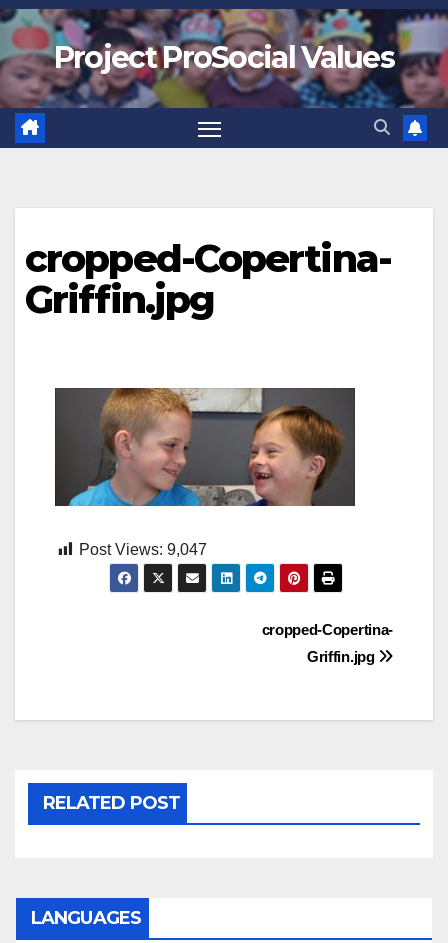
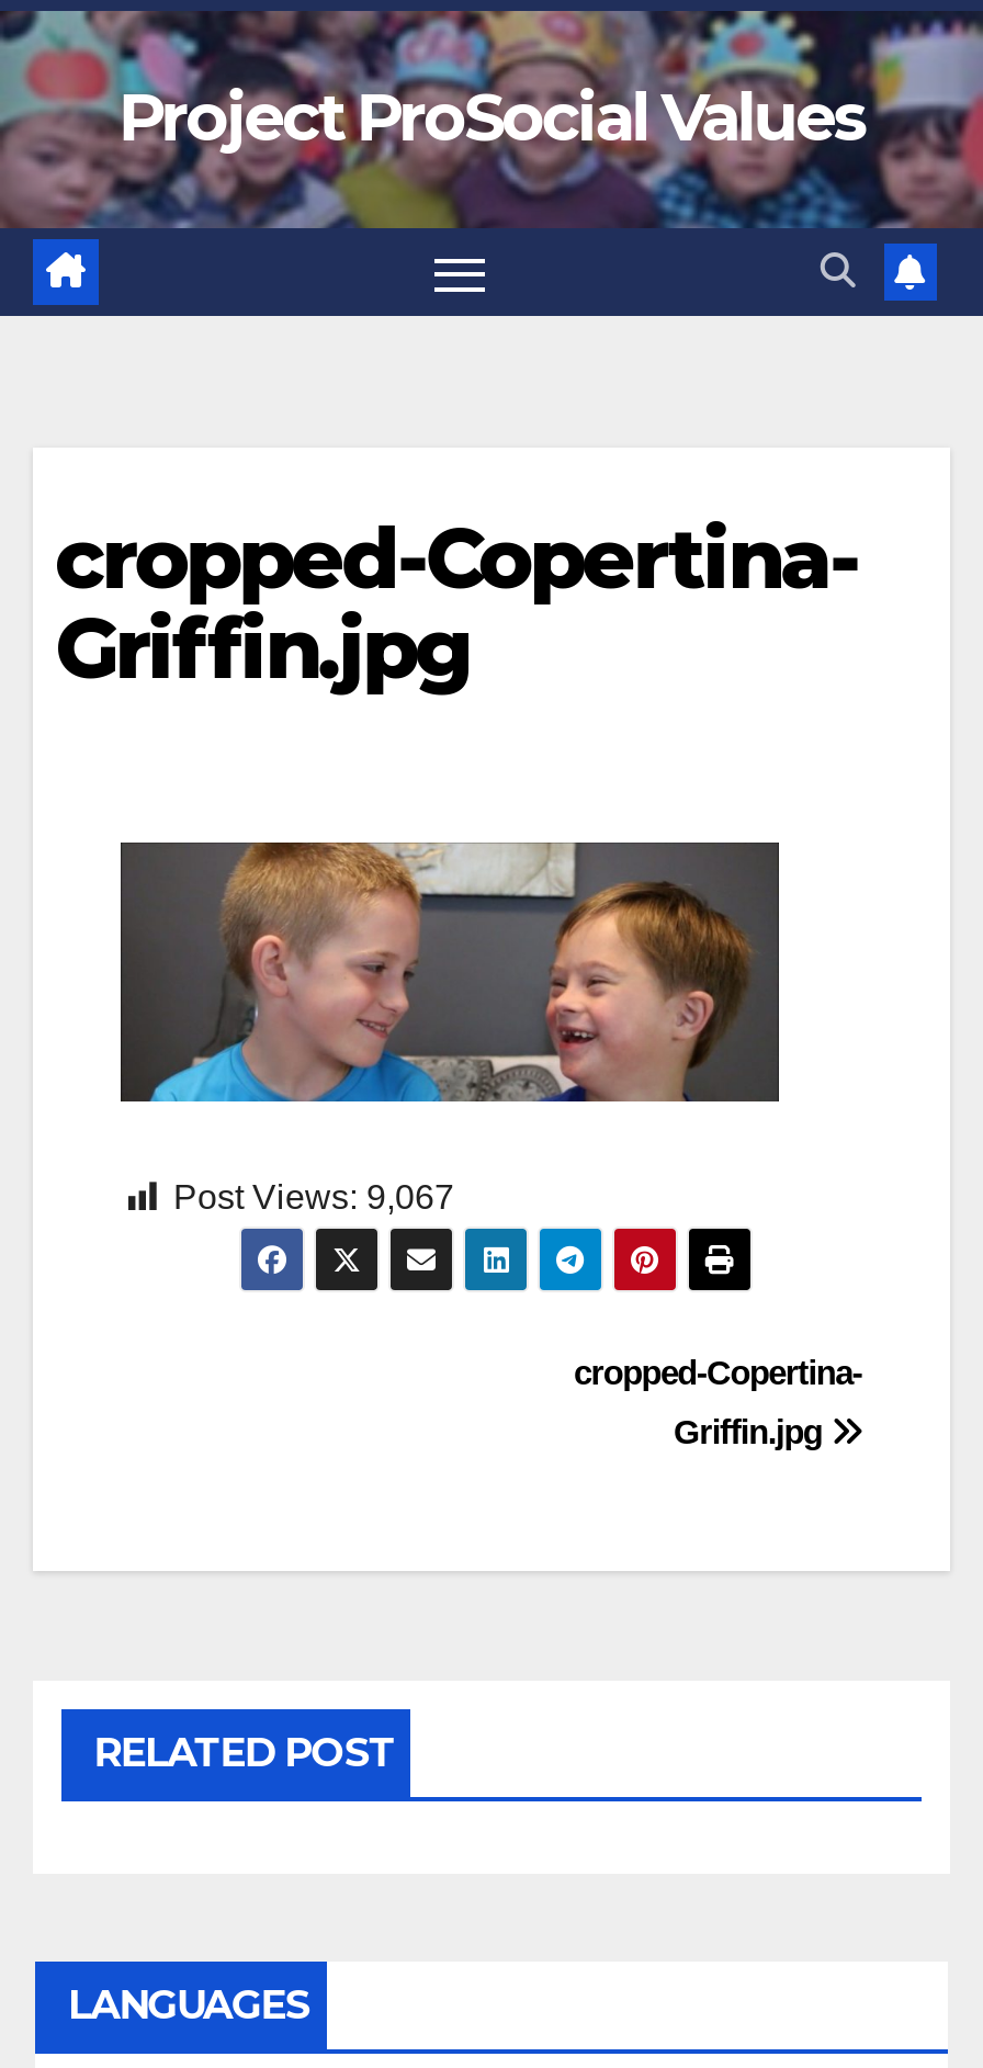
- Post Views: 9,047
+ Post Views: 9,067
